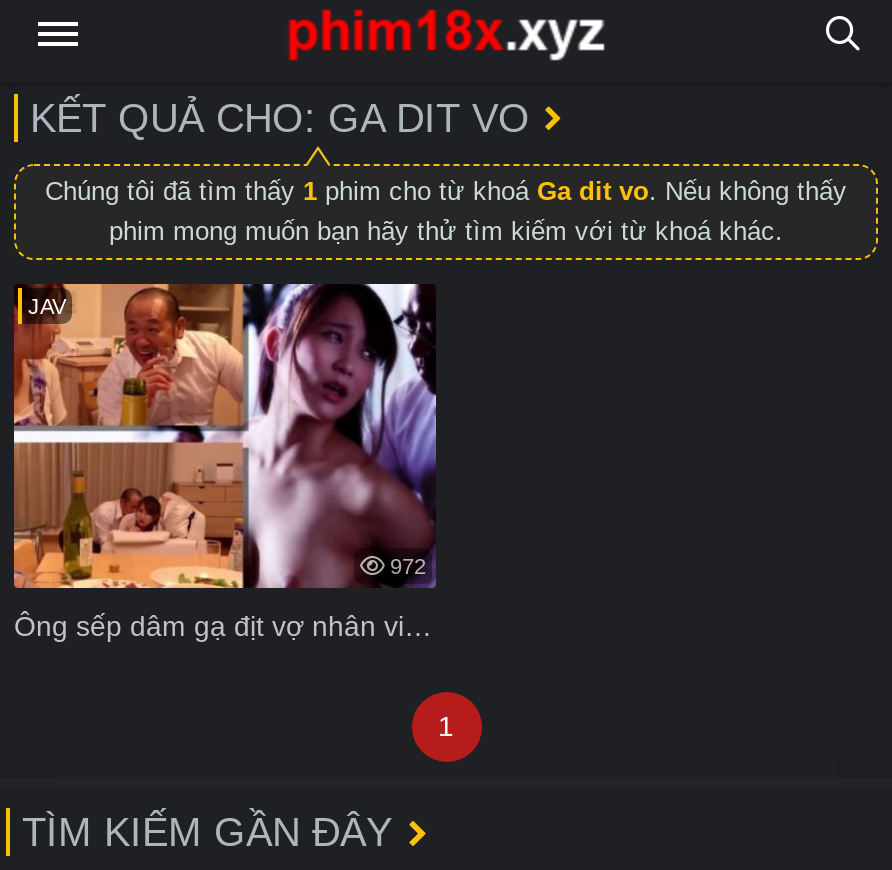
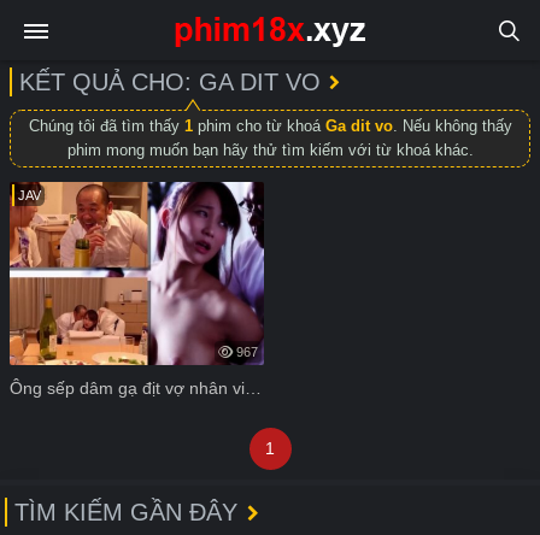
- 972
+ 967
